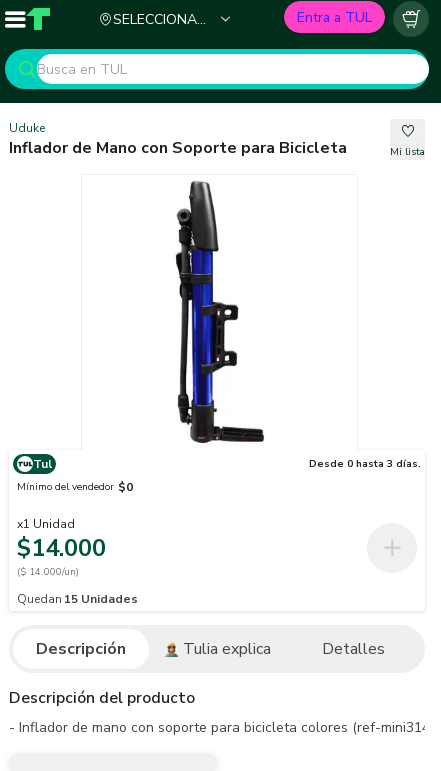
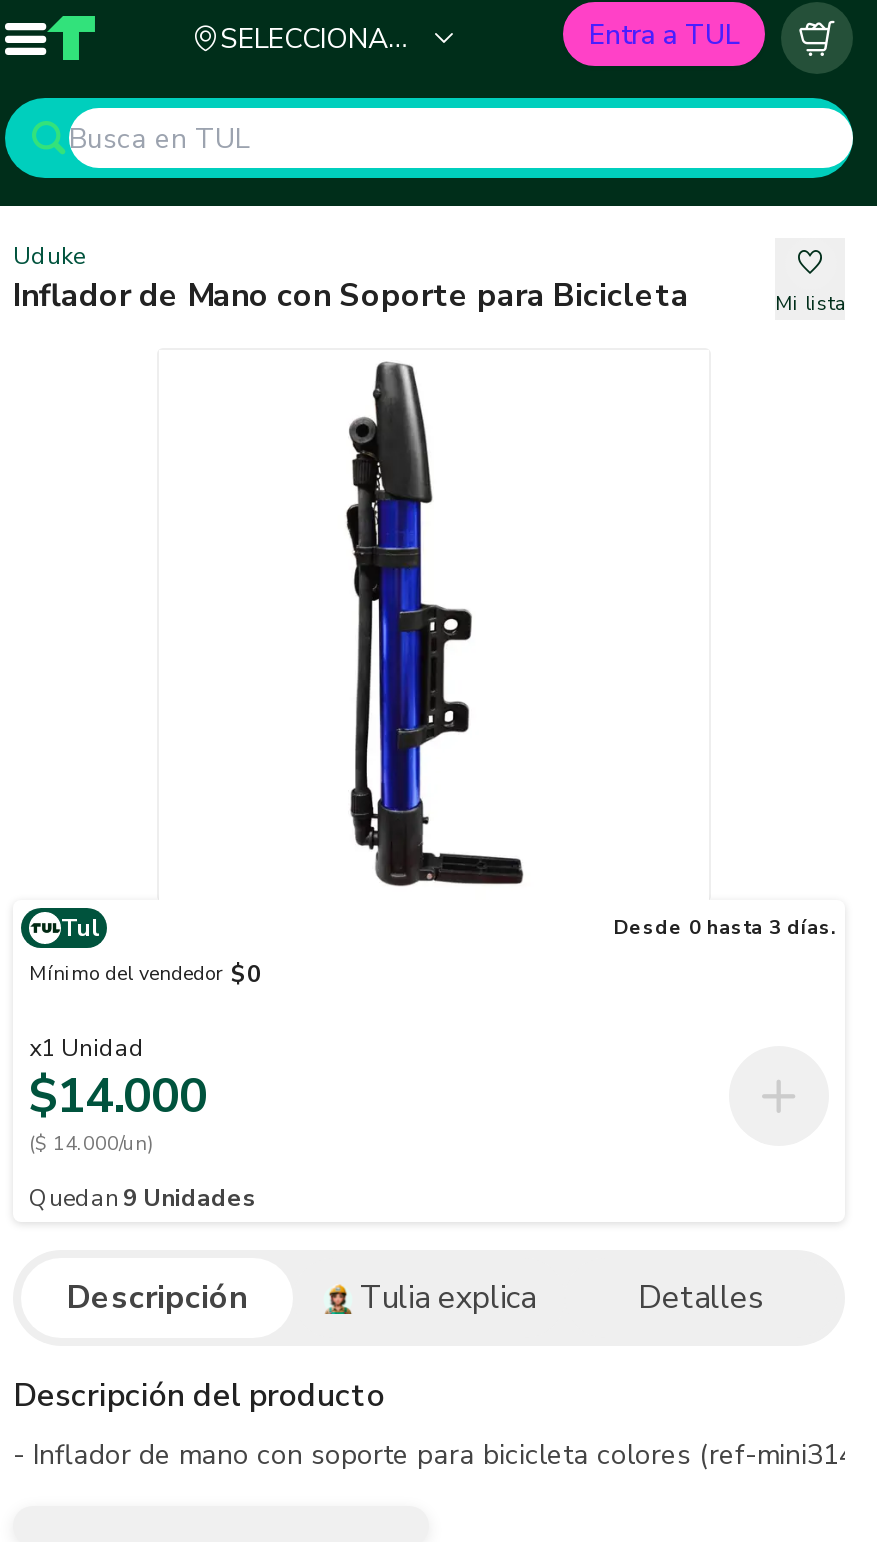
- Quedan 15 Unidades
+ Quedan 9 Unidades
